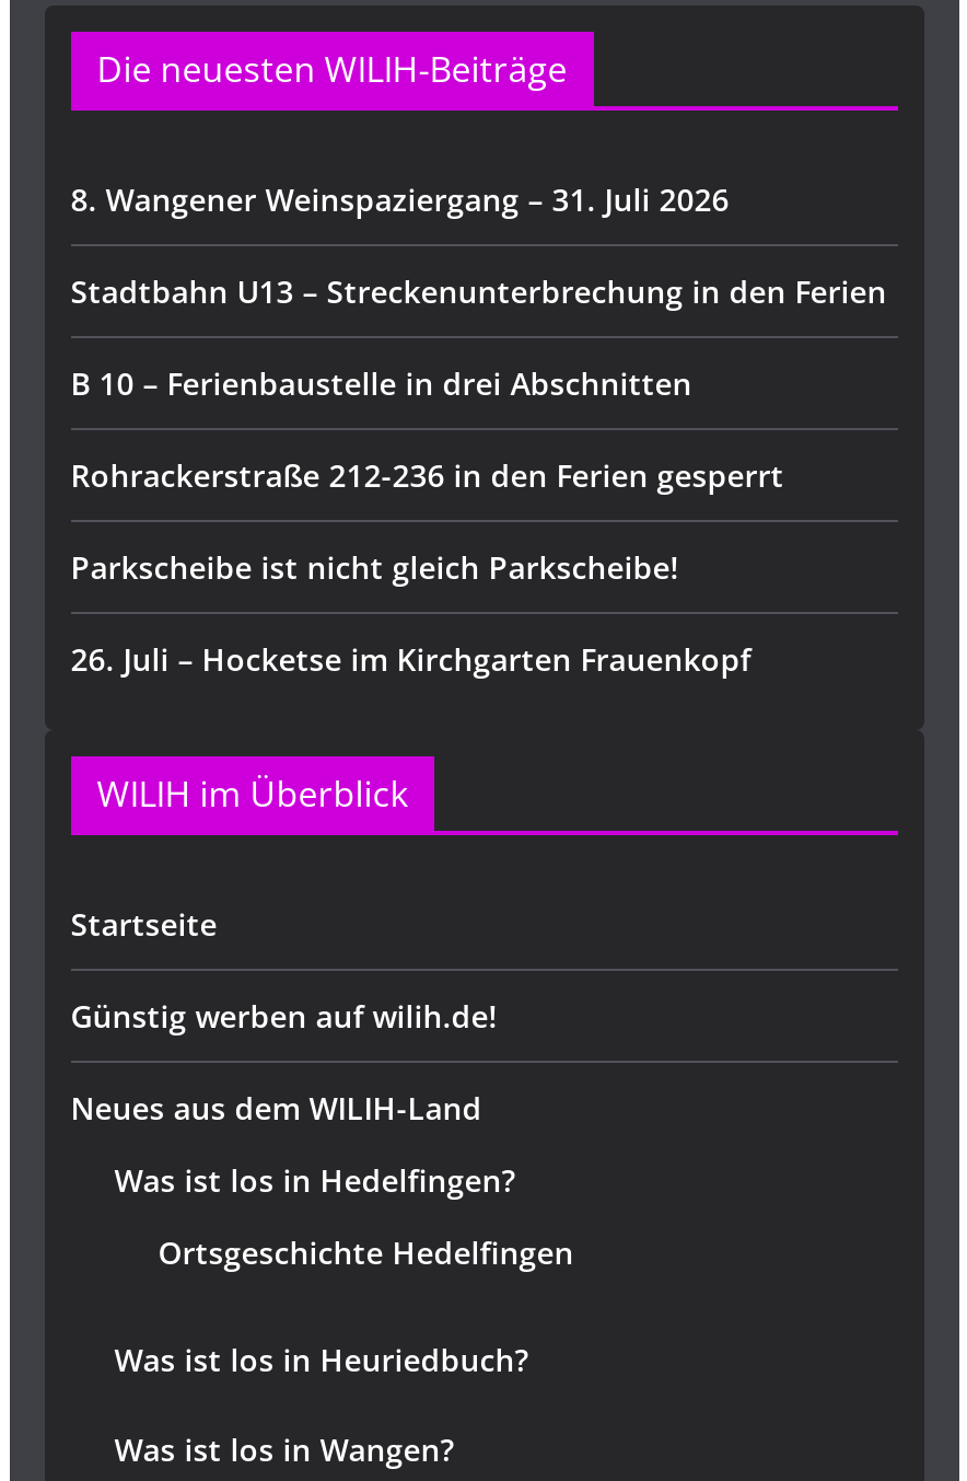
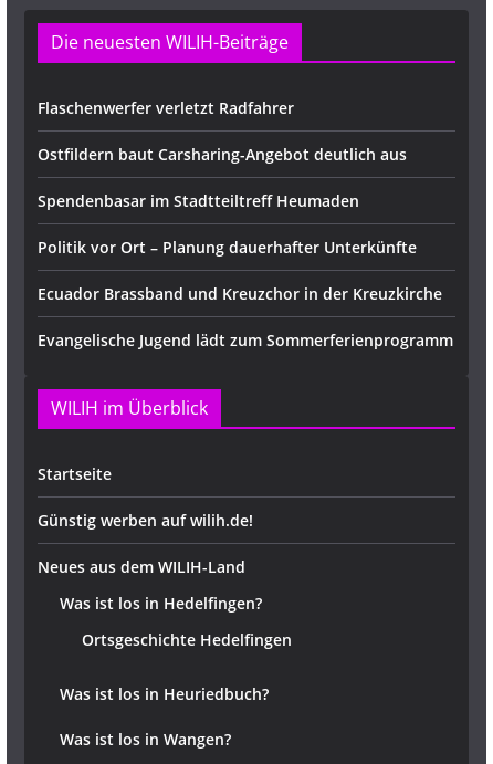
- 8. Wangener Weinspaziergang – 31. Juli 2026
+ Flaschenwerfer verletzt Radfahrer

- Stadtbahn U13 – Streckenunterbrechung in den Ferien
+ Ostfildern baut Carsharing-Angebot deutlich aus

- B 10 – Ferienbaustelle in drei Abschnitten
+ Spendenbasar im Stadtteiltreff Heumaden

- Rohrackerstraße 212-236 in den Ferien gesperrt
+ Politik vor Ort – Planung dauerhafter Unterkünfte

- Parkscheibe ist nicht gleich Parkscheibe!
+ Ecuador Brassband und Kreuzchor in der Kreuzkirche

- 26. Juli – Hocketse im Kirchgarten Frauenkopf
+ Evangelische Jugend lädt zum Sommerferienprogramm
